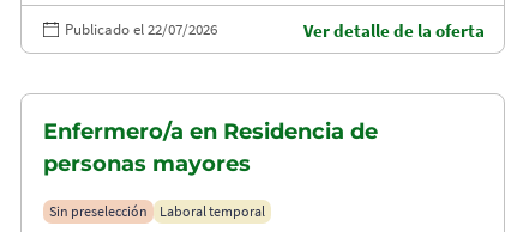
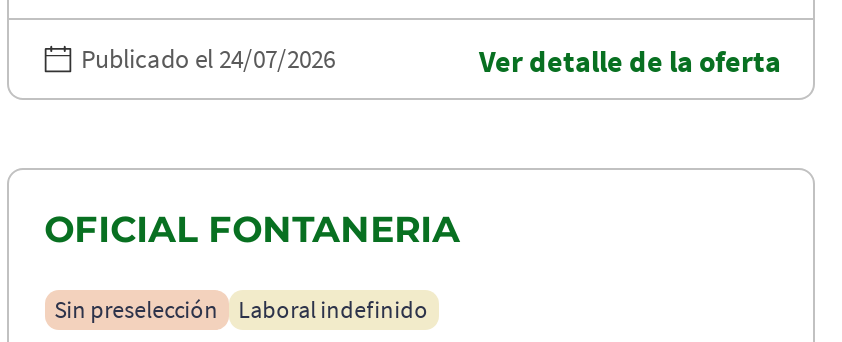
- Publicado el 22/07/2026
+ Publicado el 24/07/2026

- Enfermero/a en Residencia de
- personas mayores
+ OFICIAL FONTANERIA

- Laboral temporal
+ Laboral indefinido
